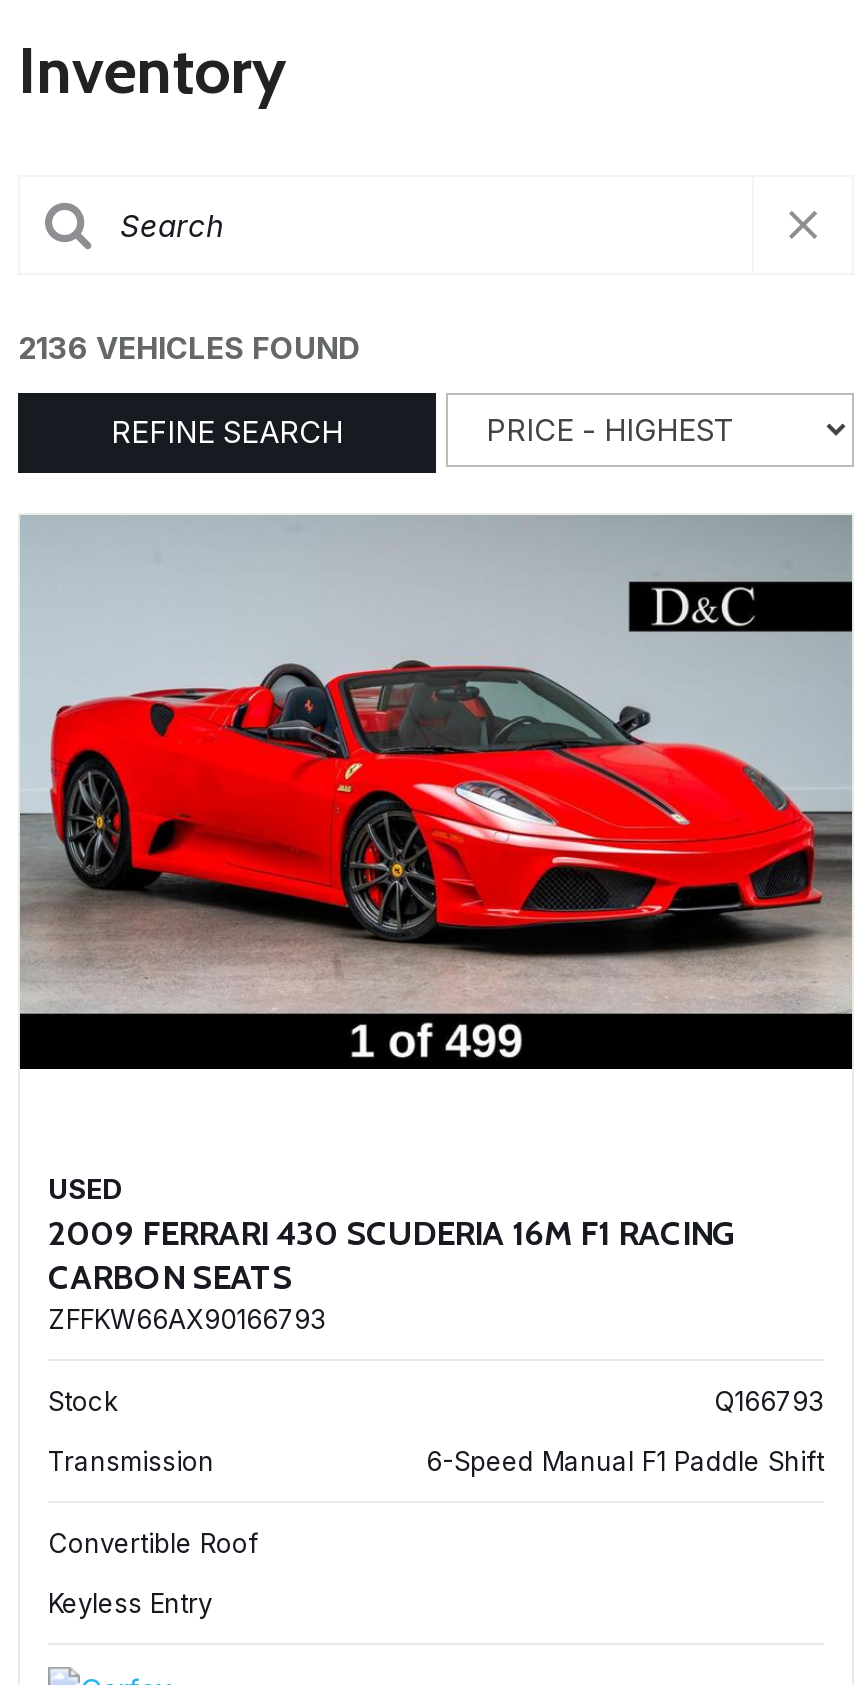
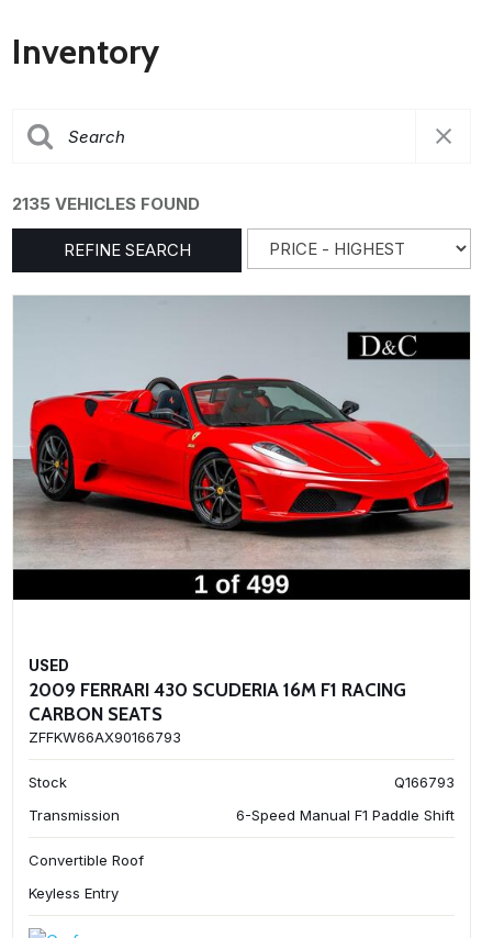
- 2136 VEHICLES FOUND
+ 2135 VEHICLES FOUND
